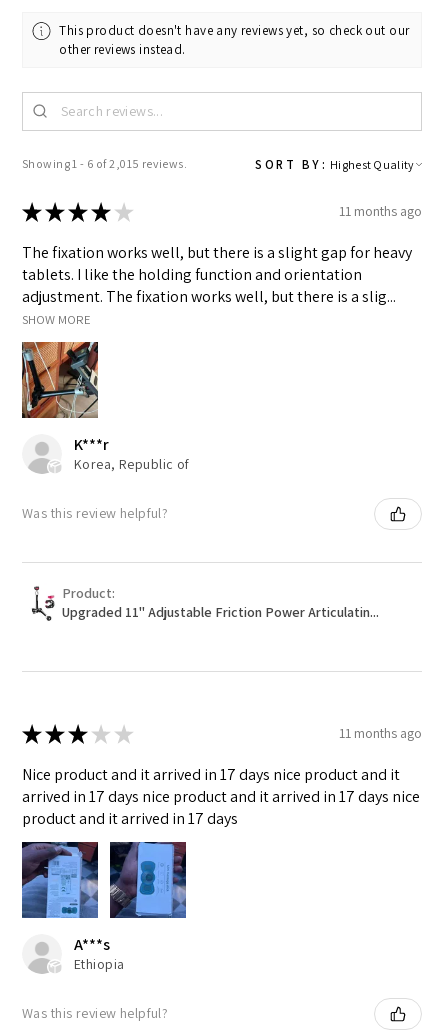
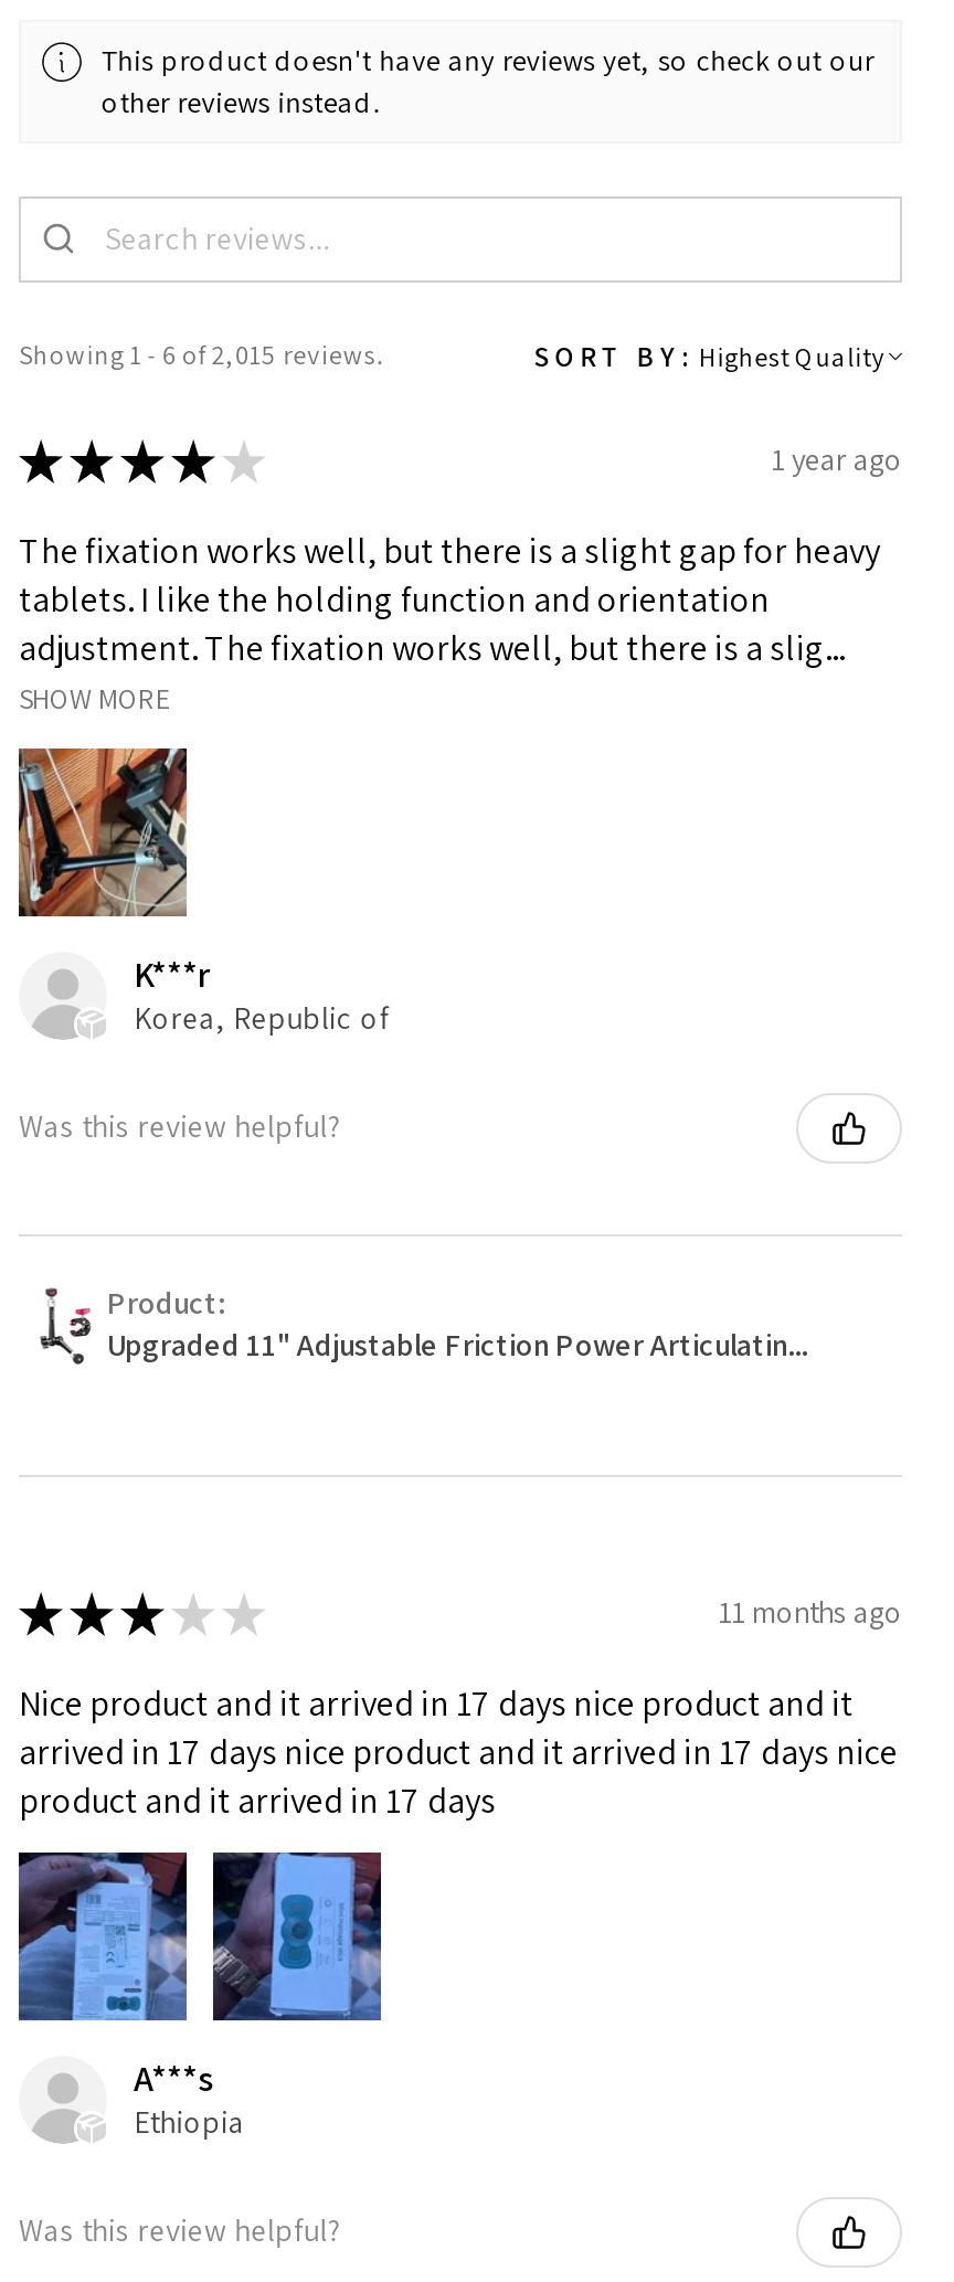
- 11 months ago
+ 1 year ago
